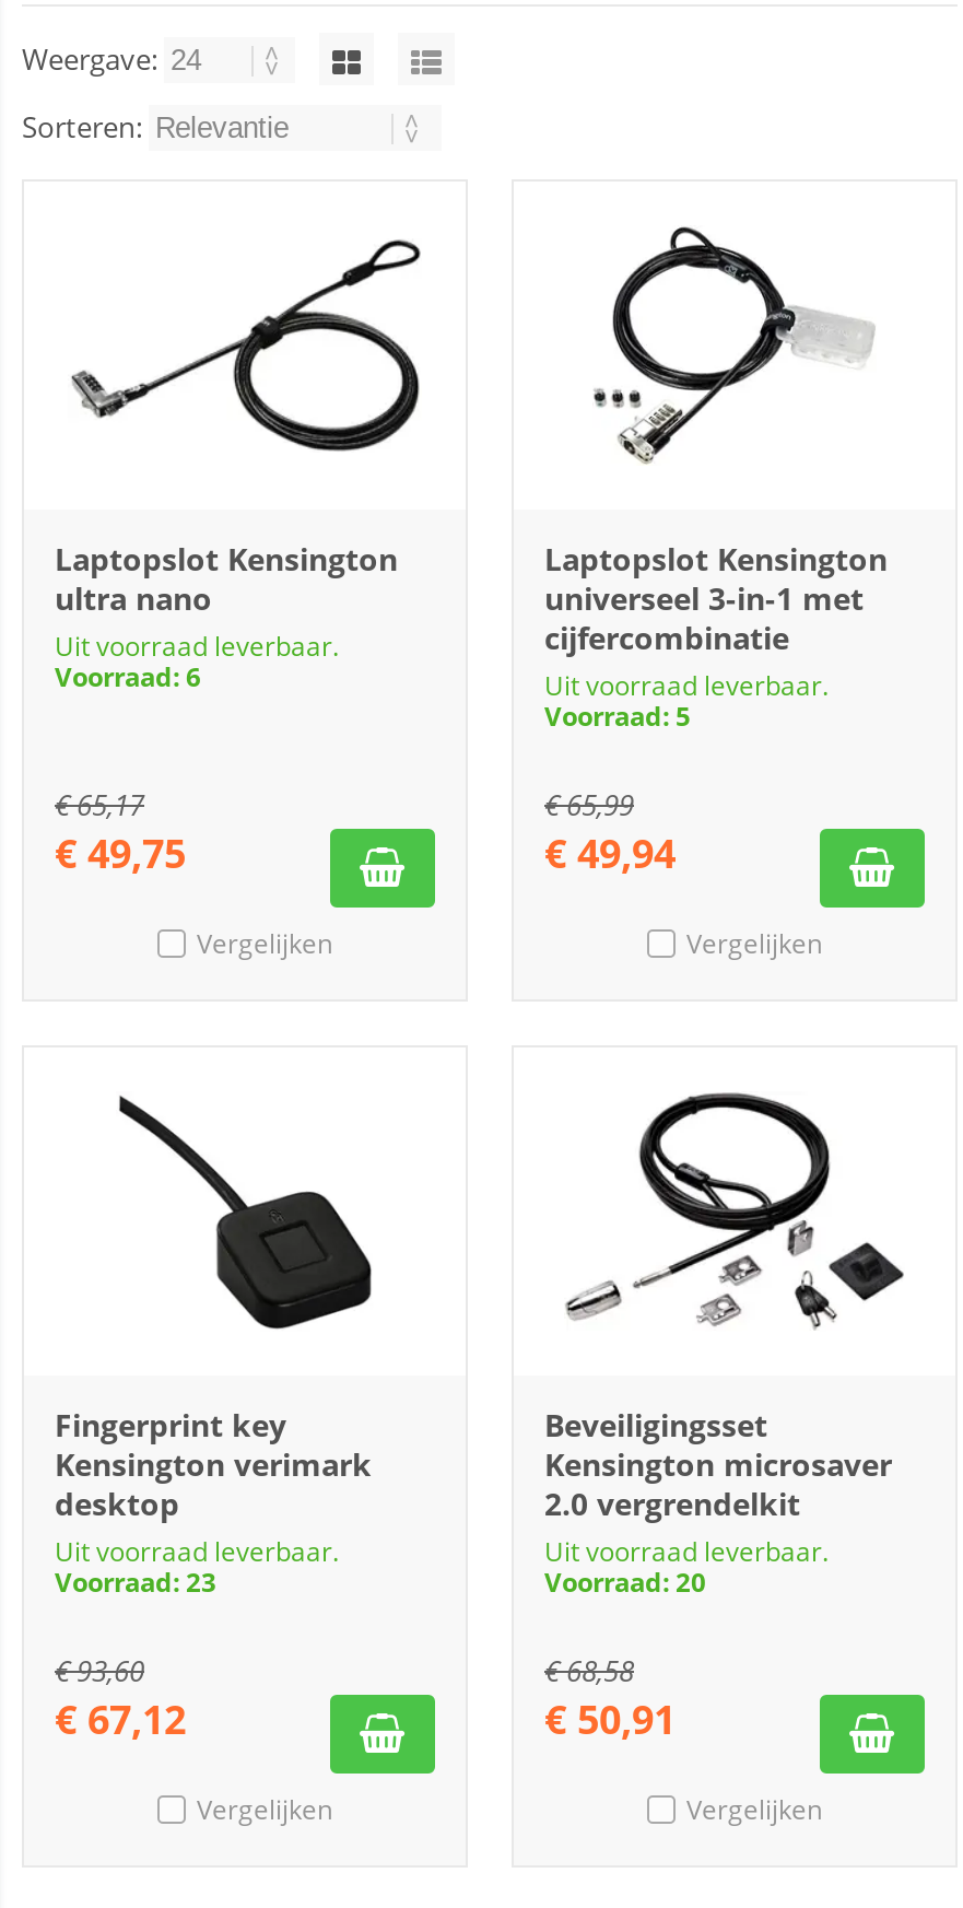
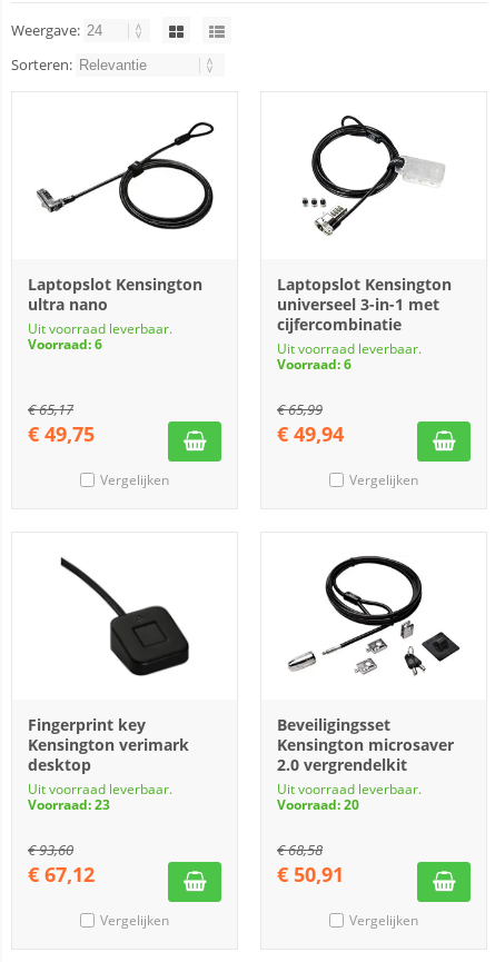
- Voorraad: 5
+ Voorraad: 6
